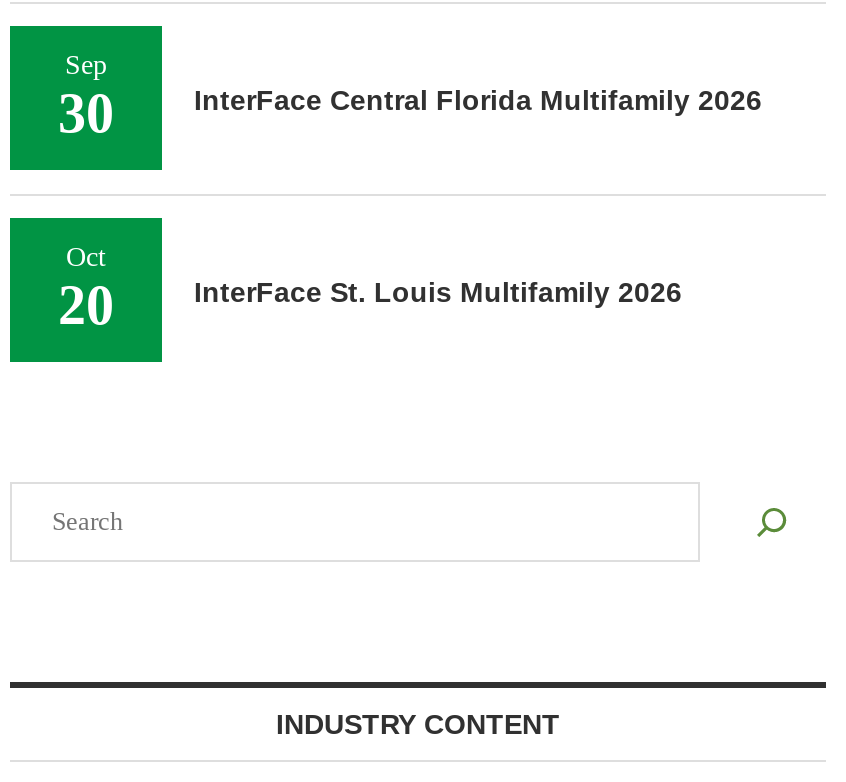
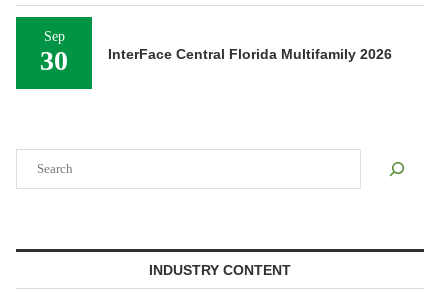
- Oct
- 20
- InterFace St. Louis Multifamily 2026
